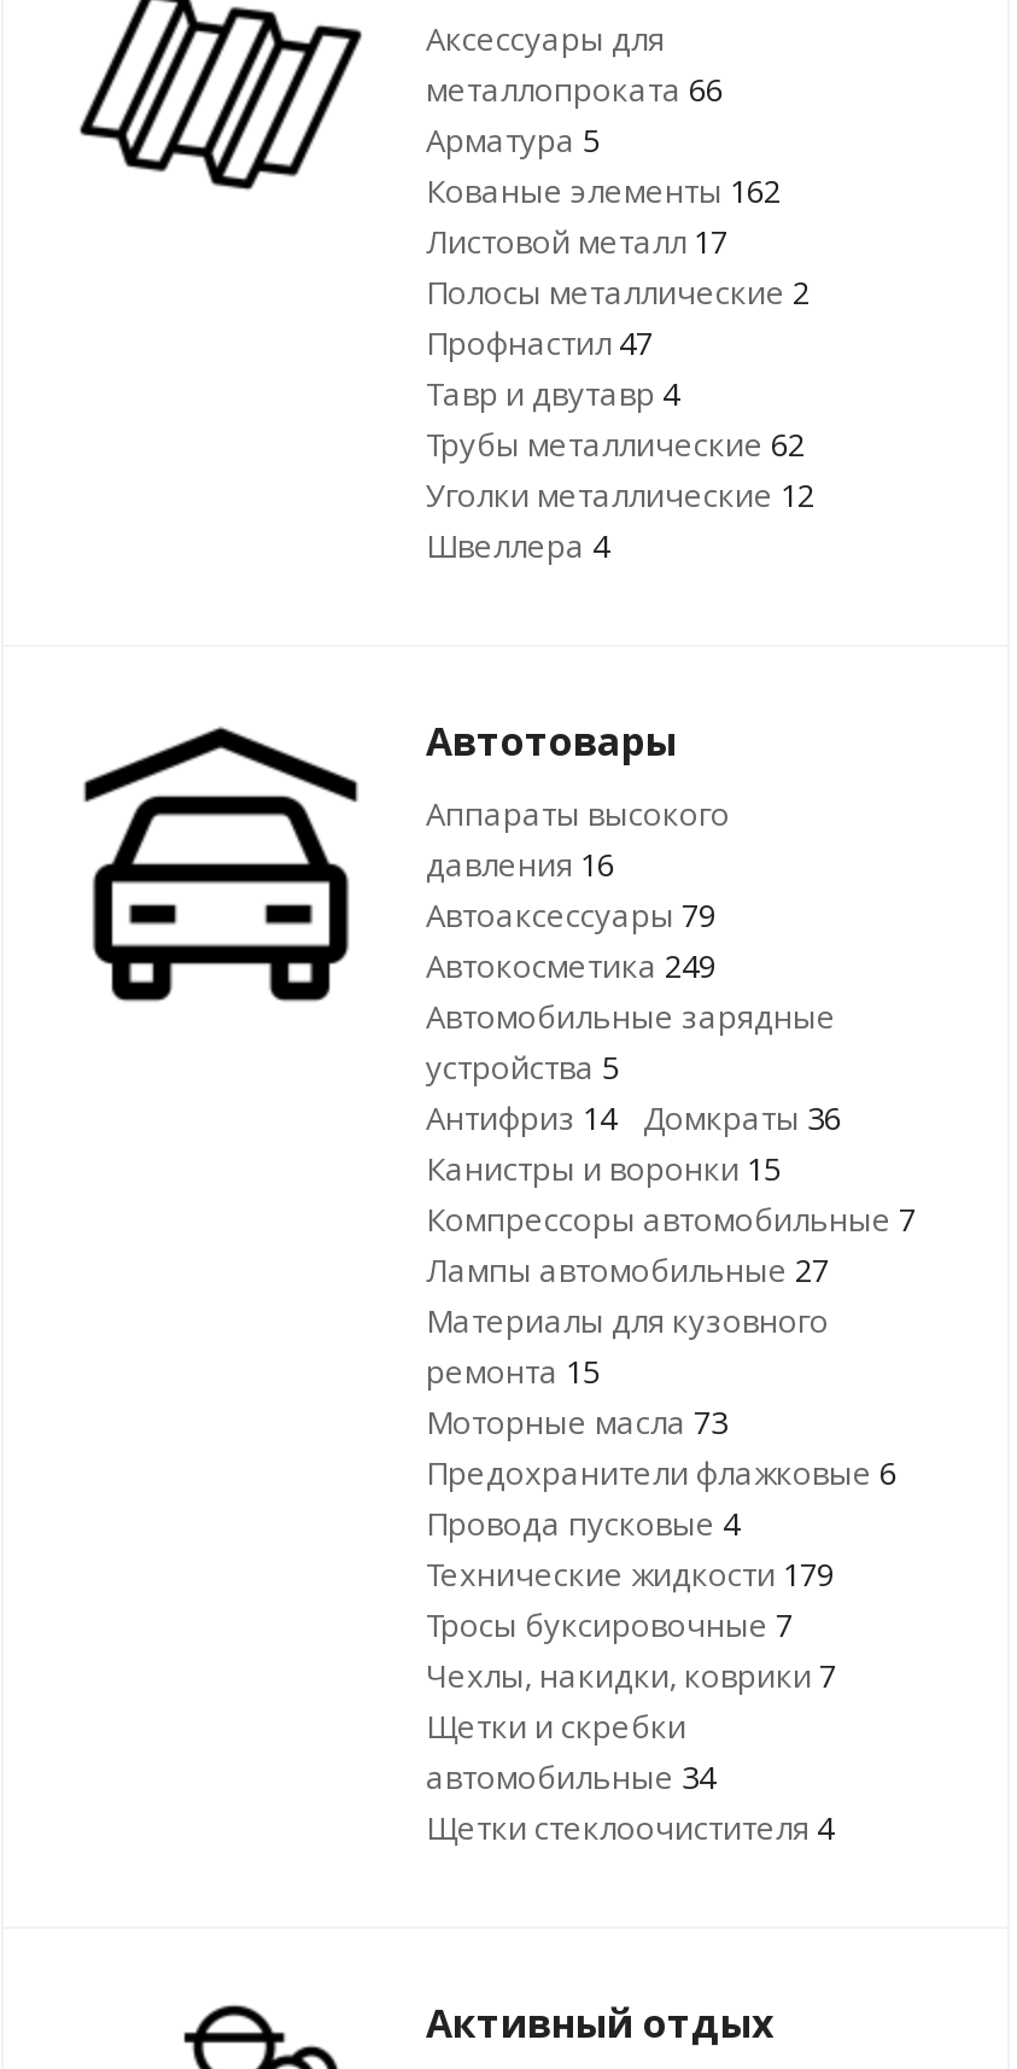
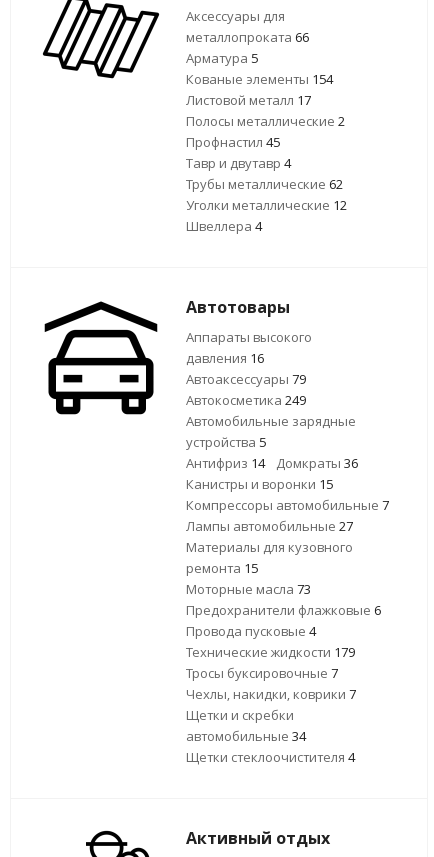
- Кованые элементы 162
+ Кованые элементы 154

- Профнастил 47
+ Профнастил 45
